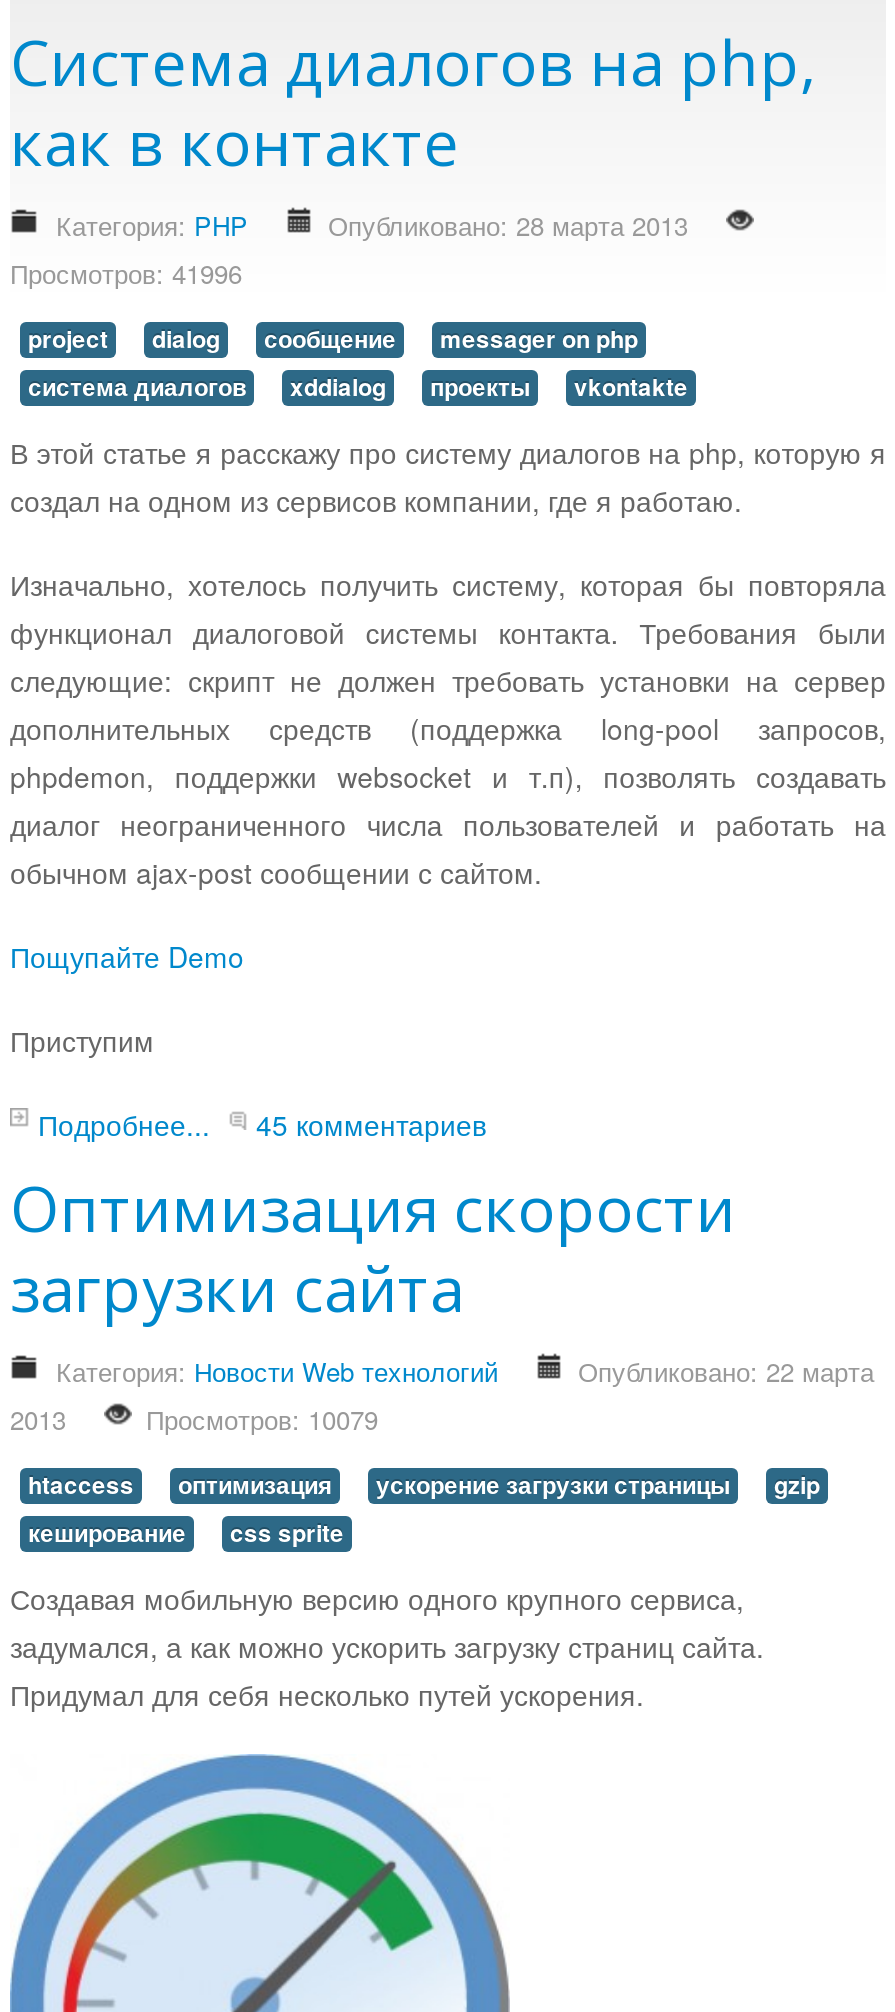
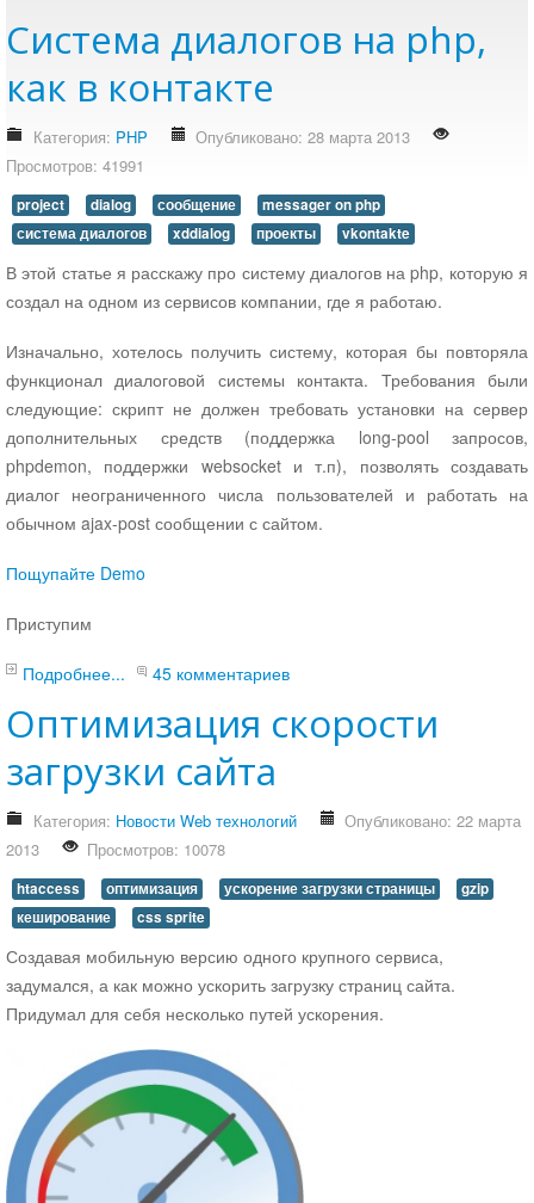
- Просмотров: 41996
+ Просмотров: 41991

- Просмотров: 10079
+ Просмотров: 10078
